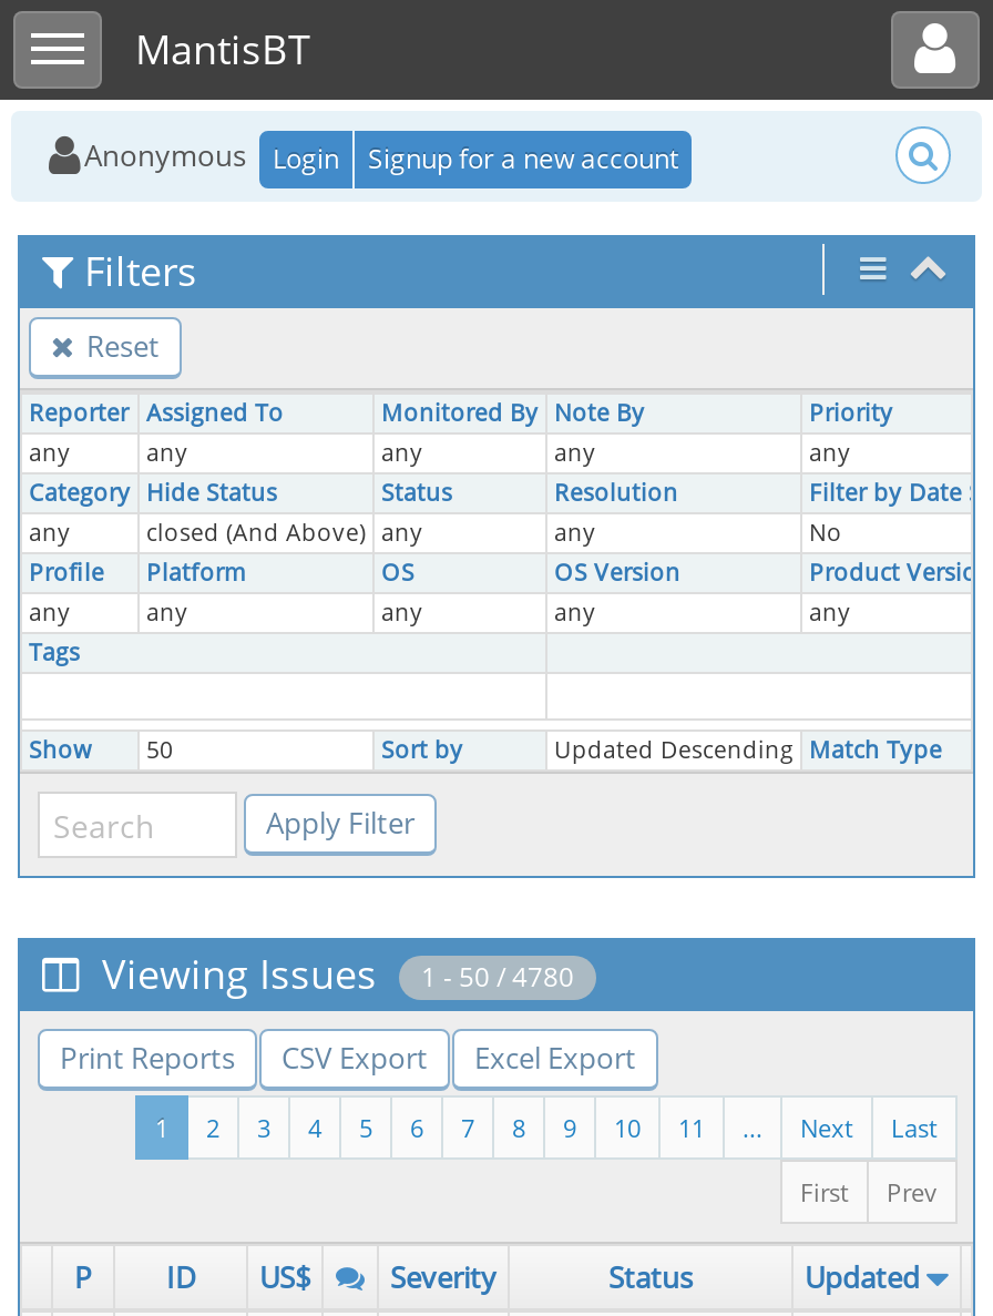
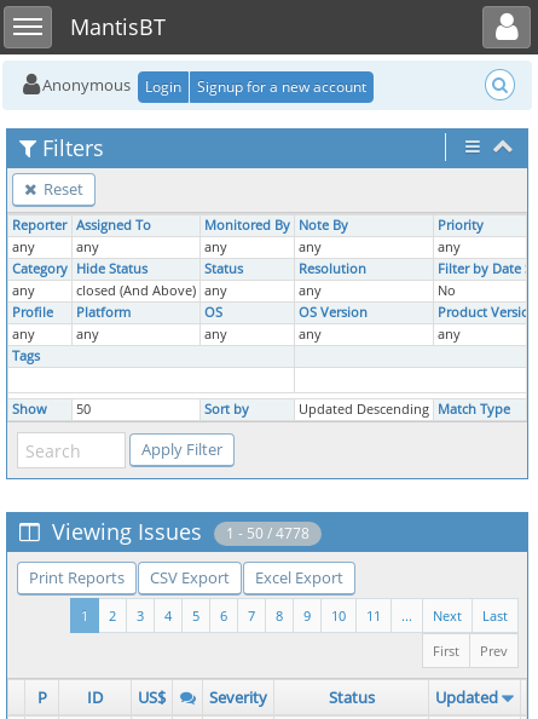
- Viewing Issues 1 - 50 / 4780
+ Viewing Issues 1 - 50 / 4778
